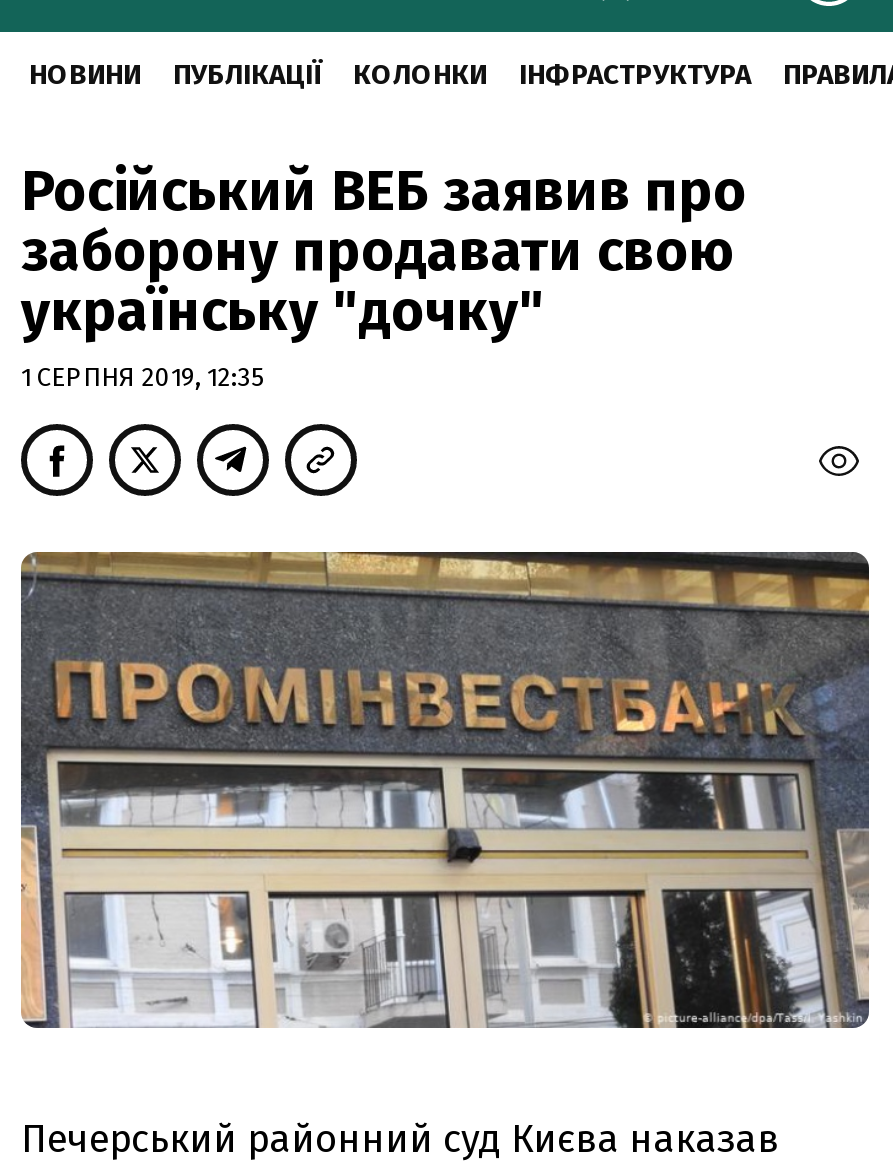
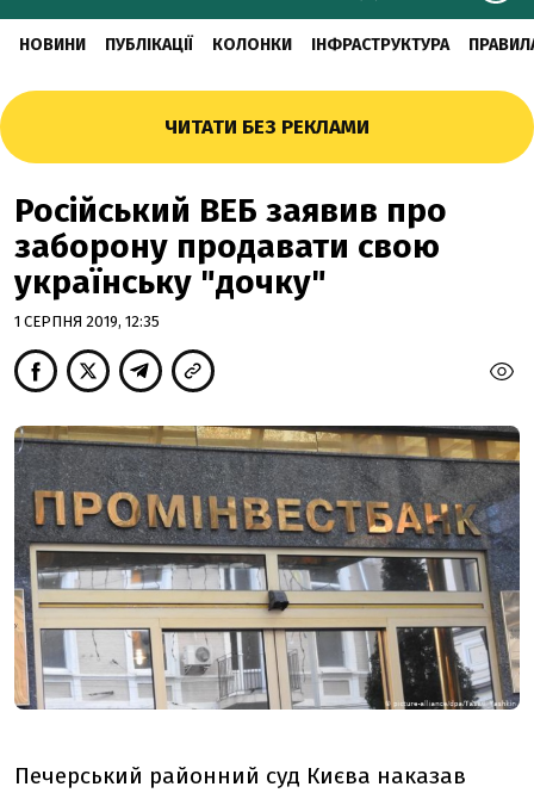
+ ЧИТАТИ БЕЗ РЕКЛАМИ
